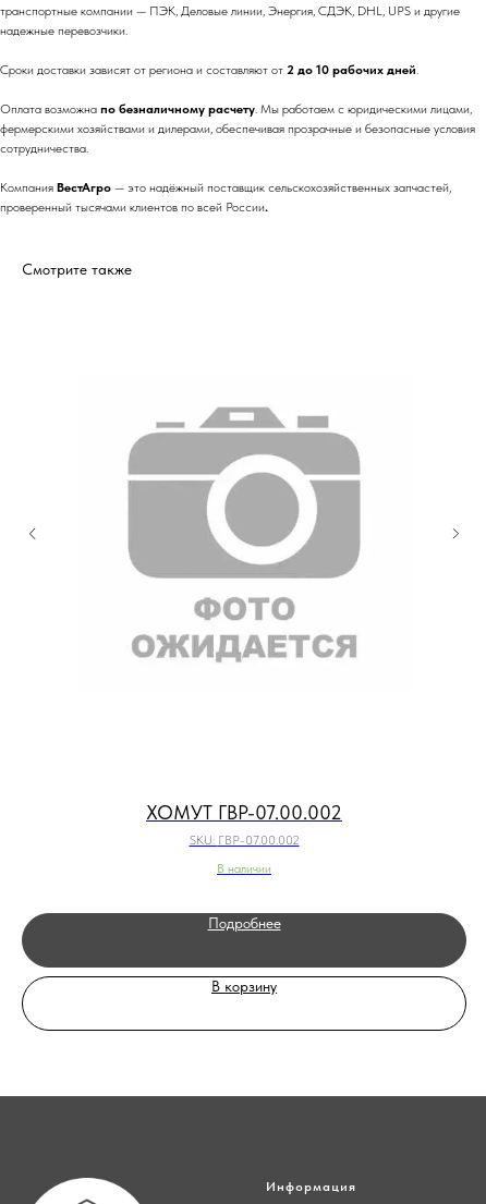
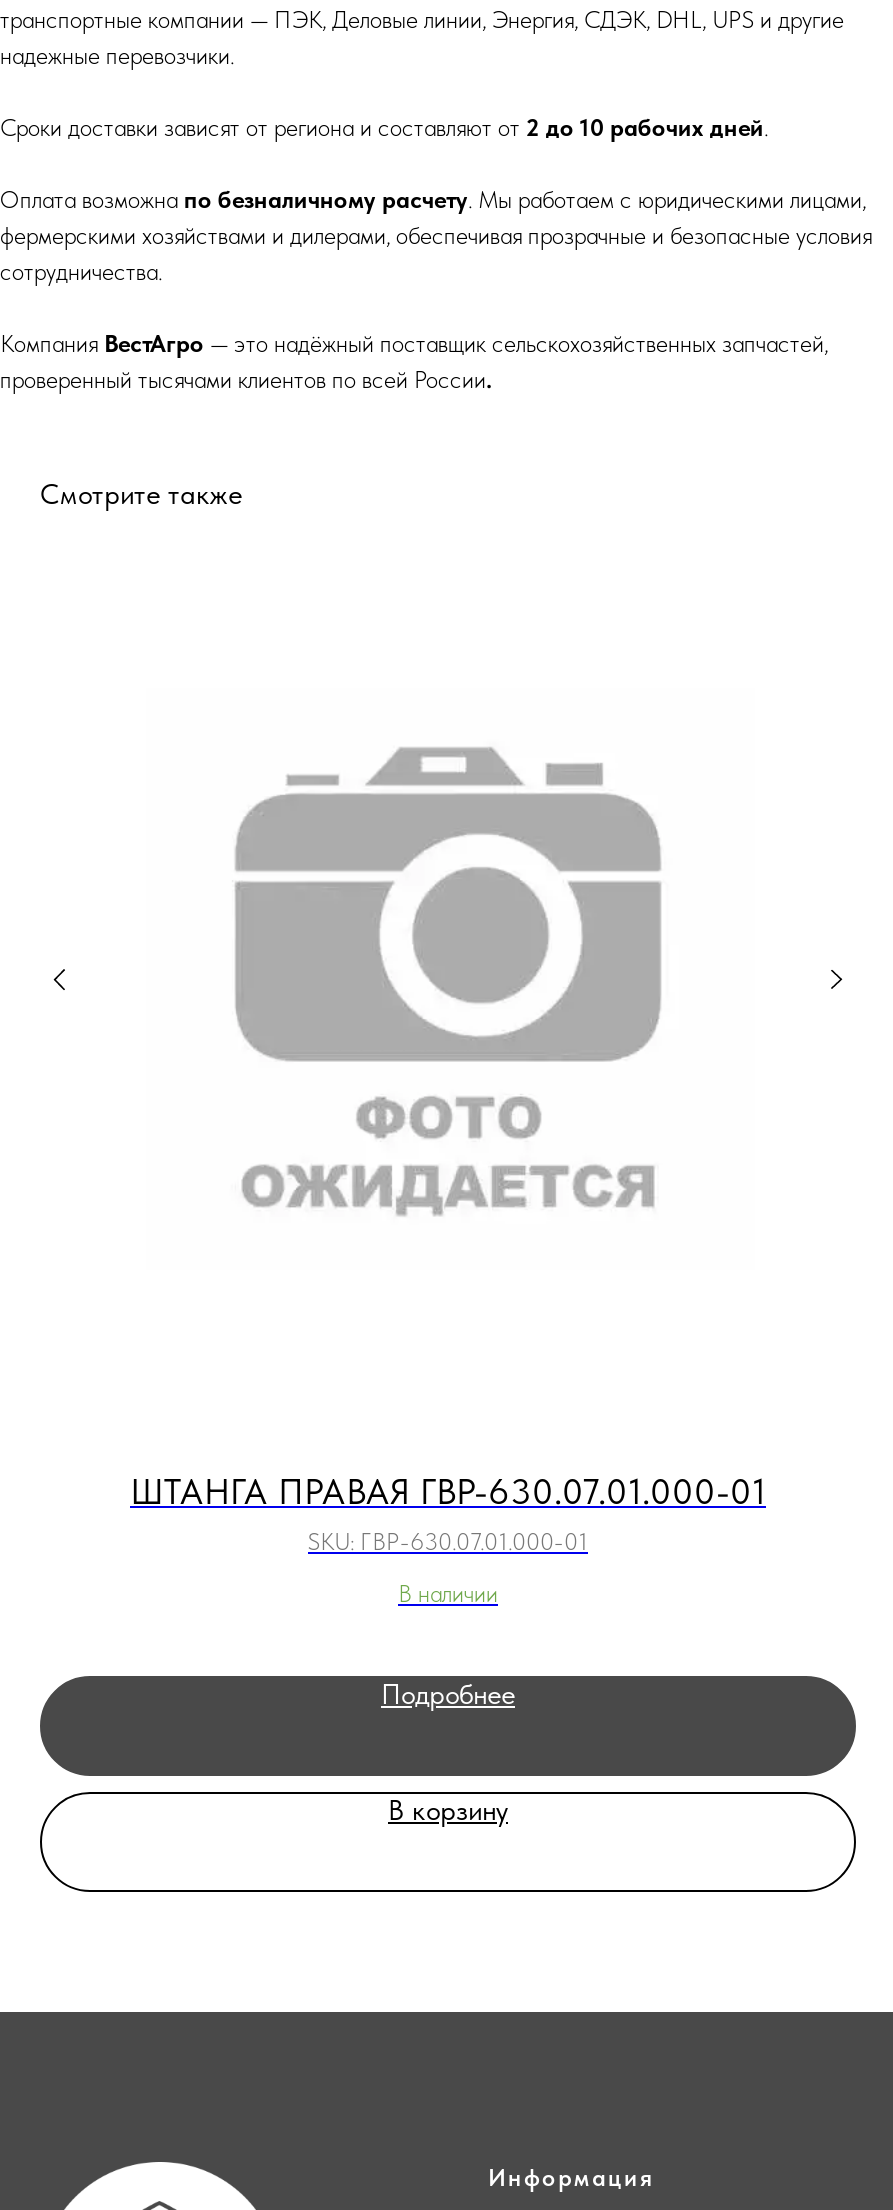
- ХОМУТ ГВР-07.00.002
- SKU: ГВР-07.00.002
+ ШТАНГА ПРАВАЯ ГВР-630.07.01.000-01
+ SKU: ГВР-630.07.01.000-01
